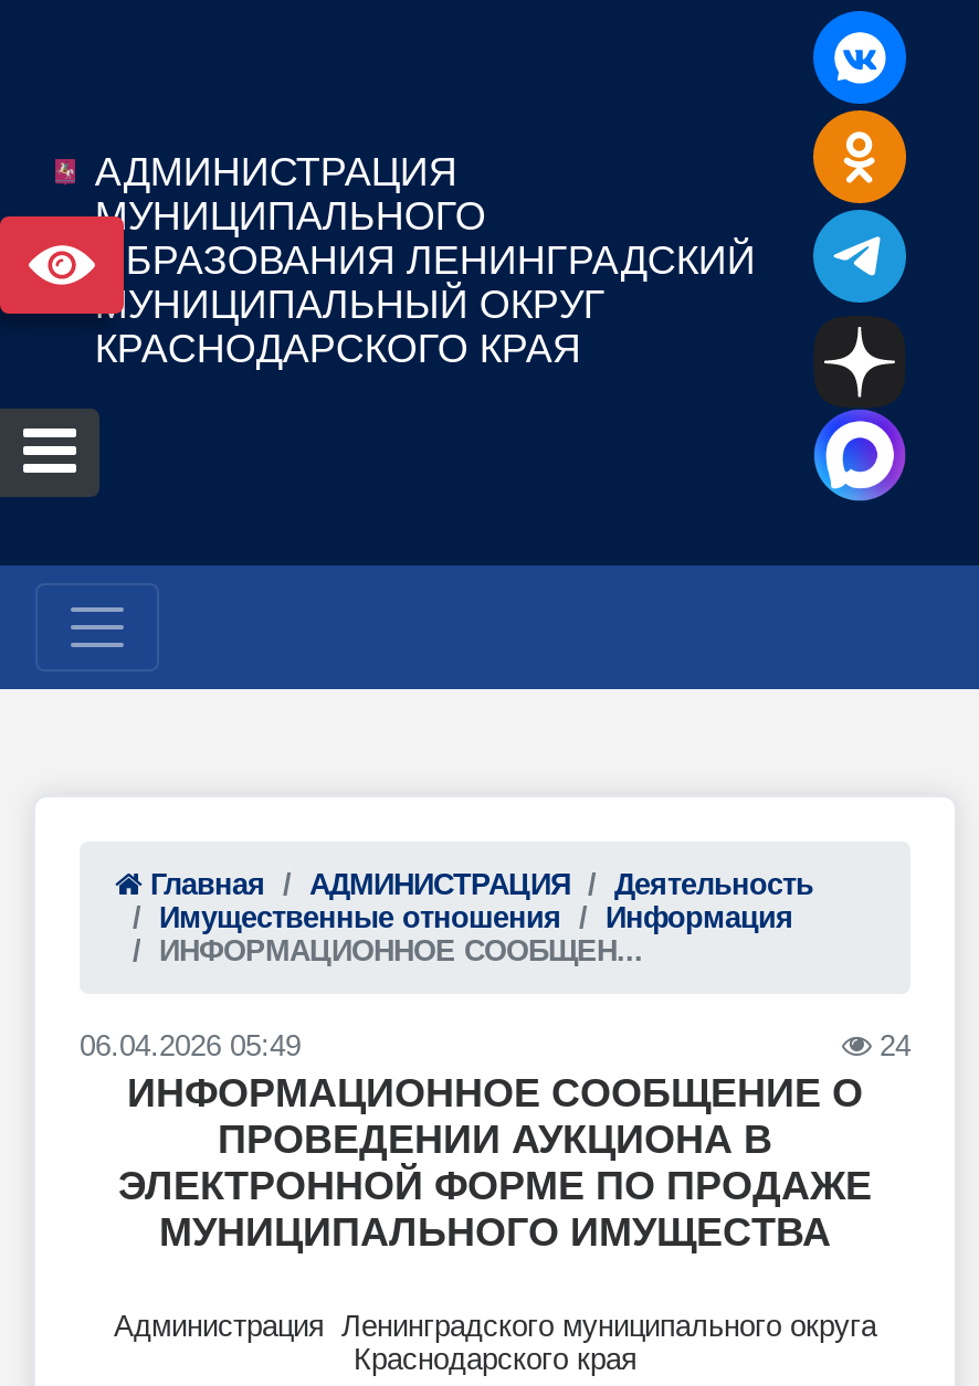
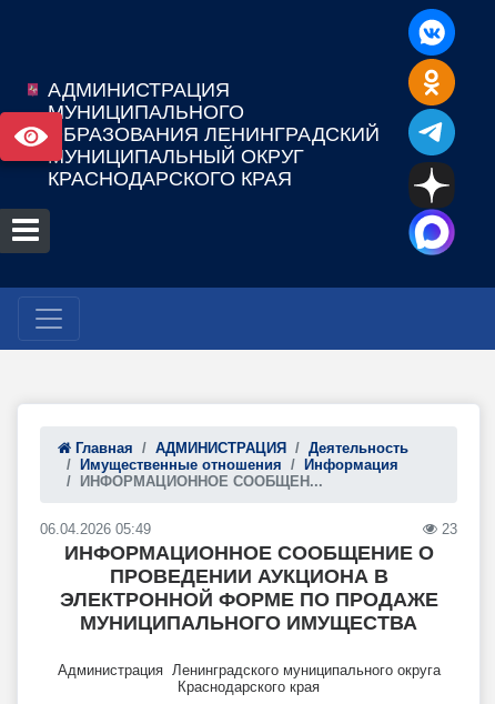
- 24
+ 23
